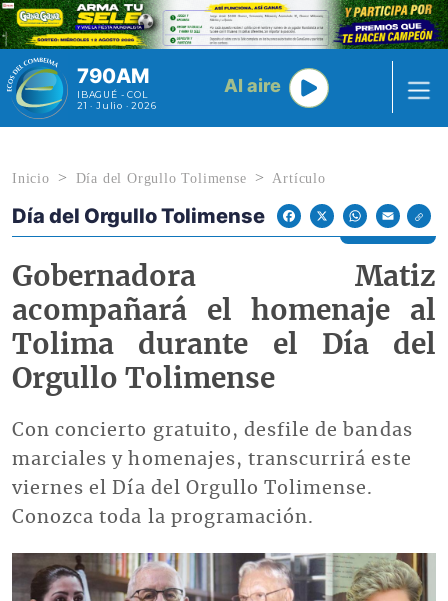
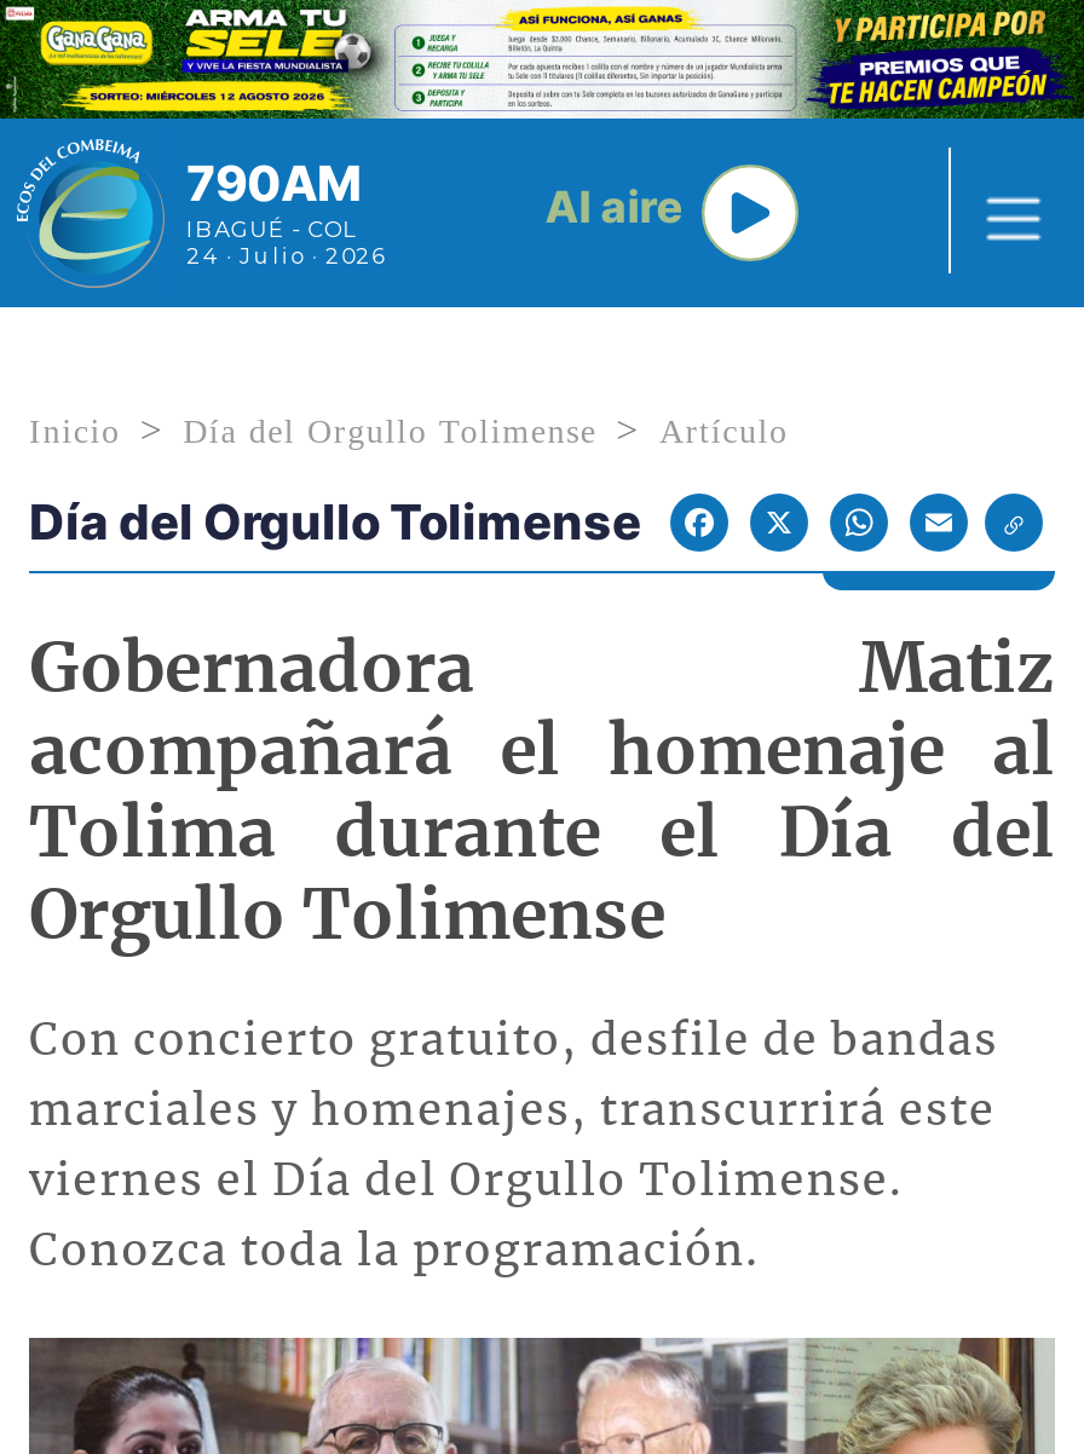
- 21 · Julio · 2026
+ 24 · Julio · 2026
